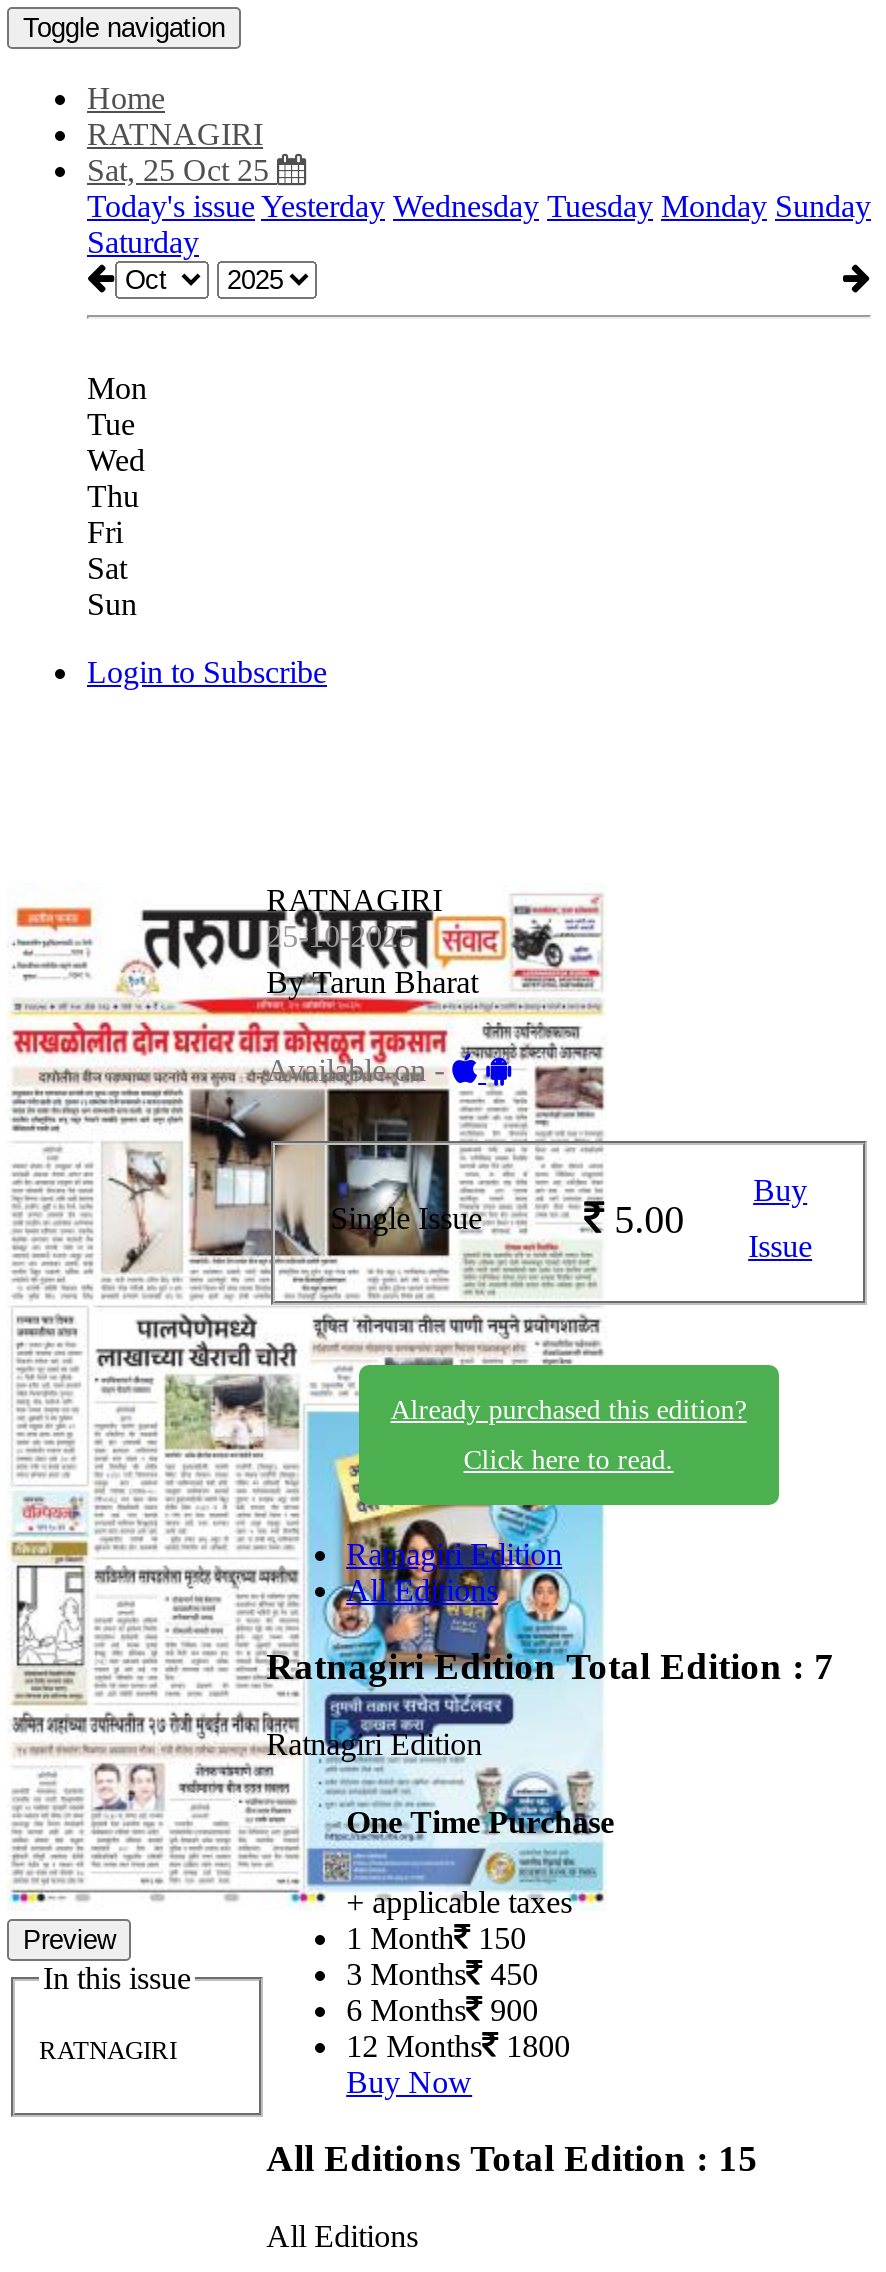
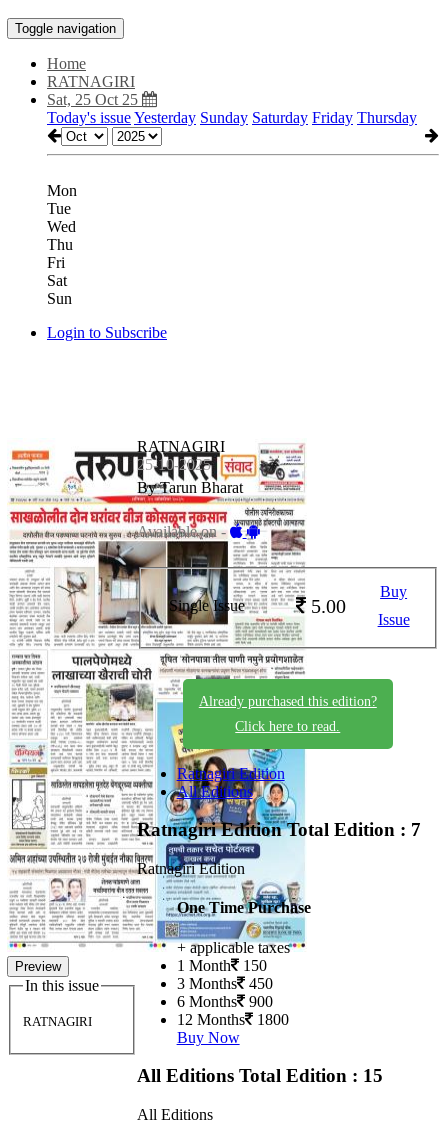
- Today's issue Yesterday Wednesday Tuesday Monday Sunday
- Saturday
+ Today's issue Yesterday Sunday Saturday Friday Thursday
